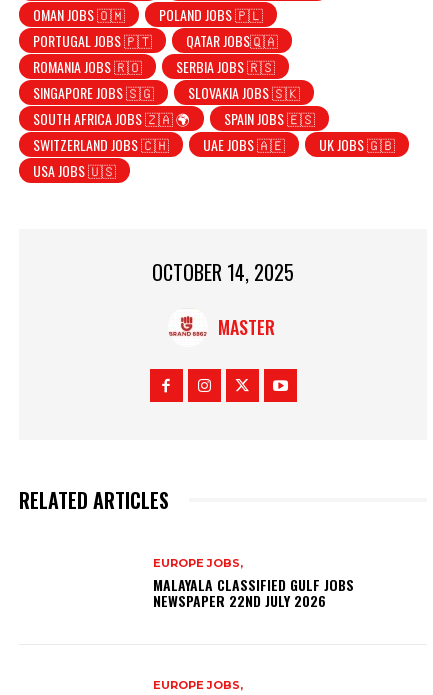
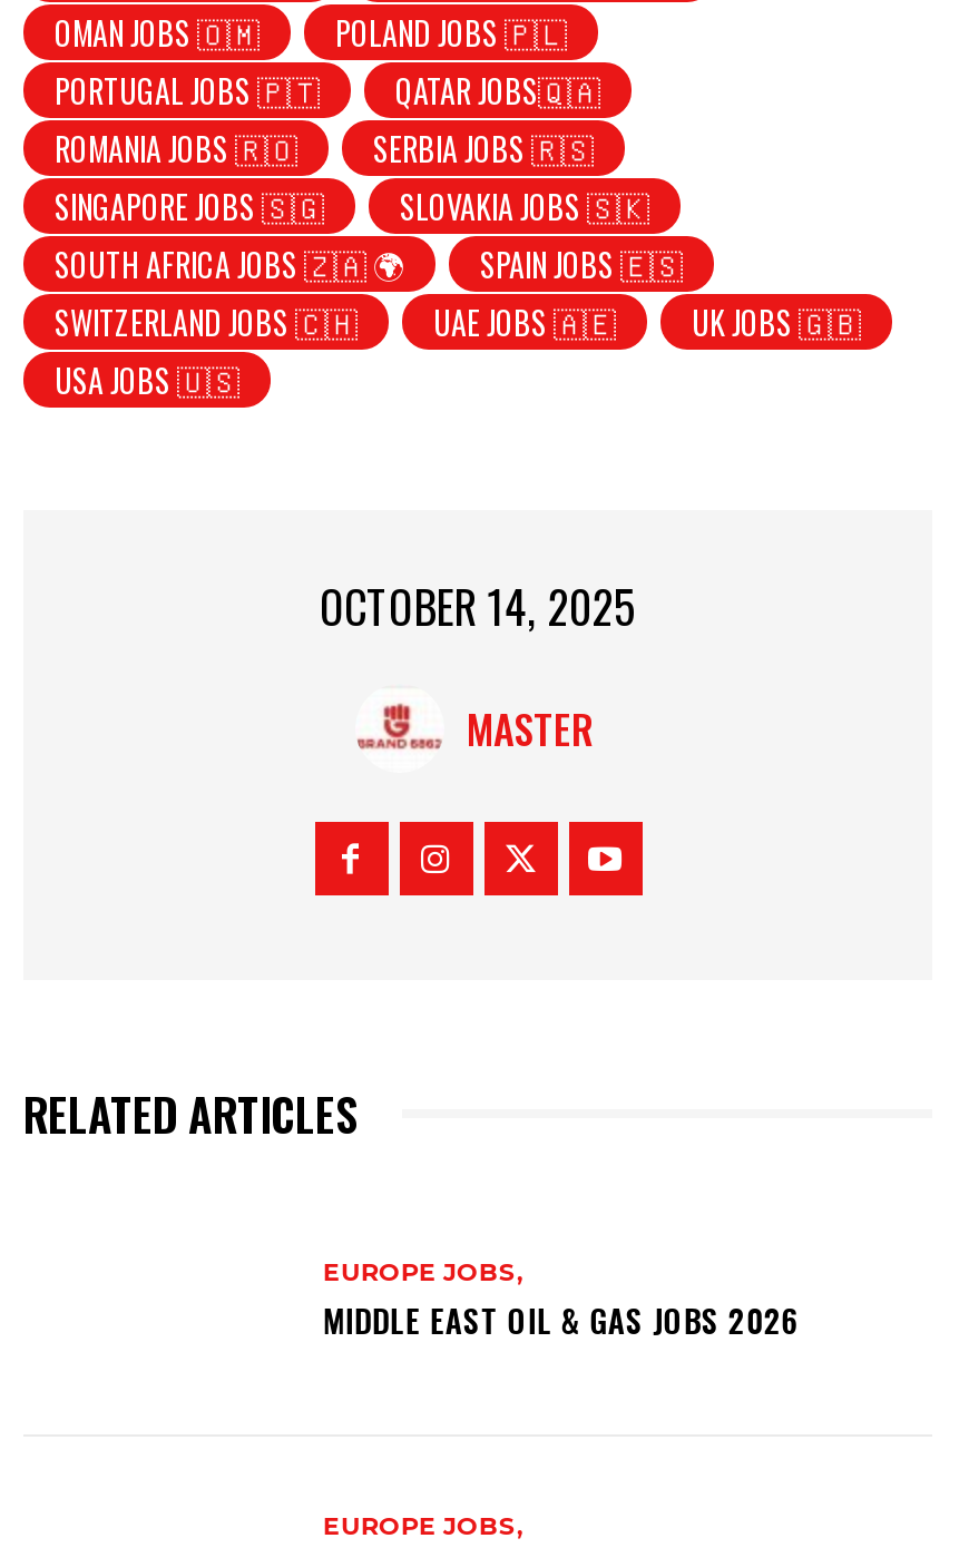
- MALAYALA CLASSIFIED GULF JOBS
- NEWSPAPER 22ND JULY 2026
+ MIDDLE EAST OIL & GAS JOBS 2026
